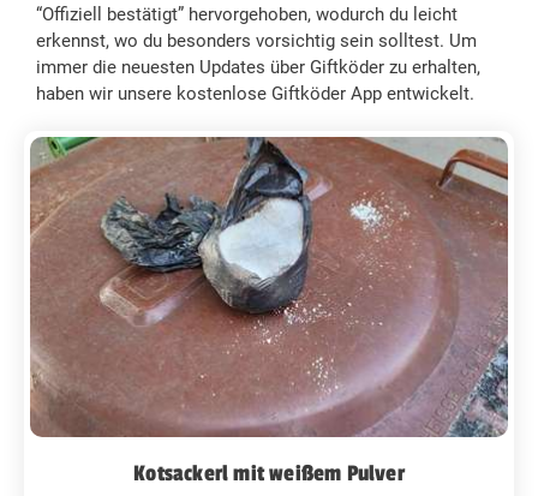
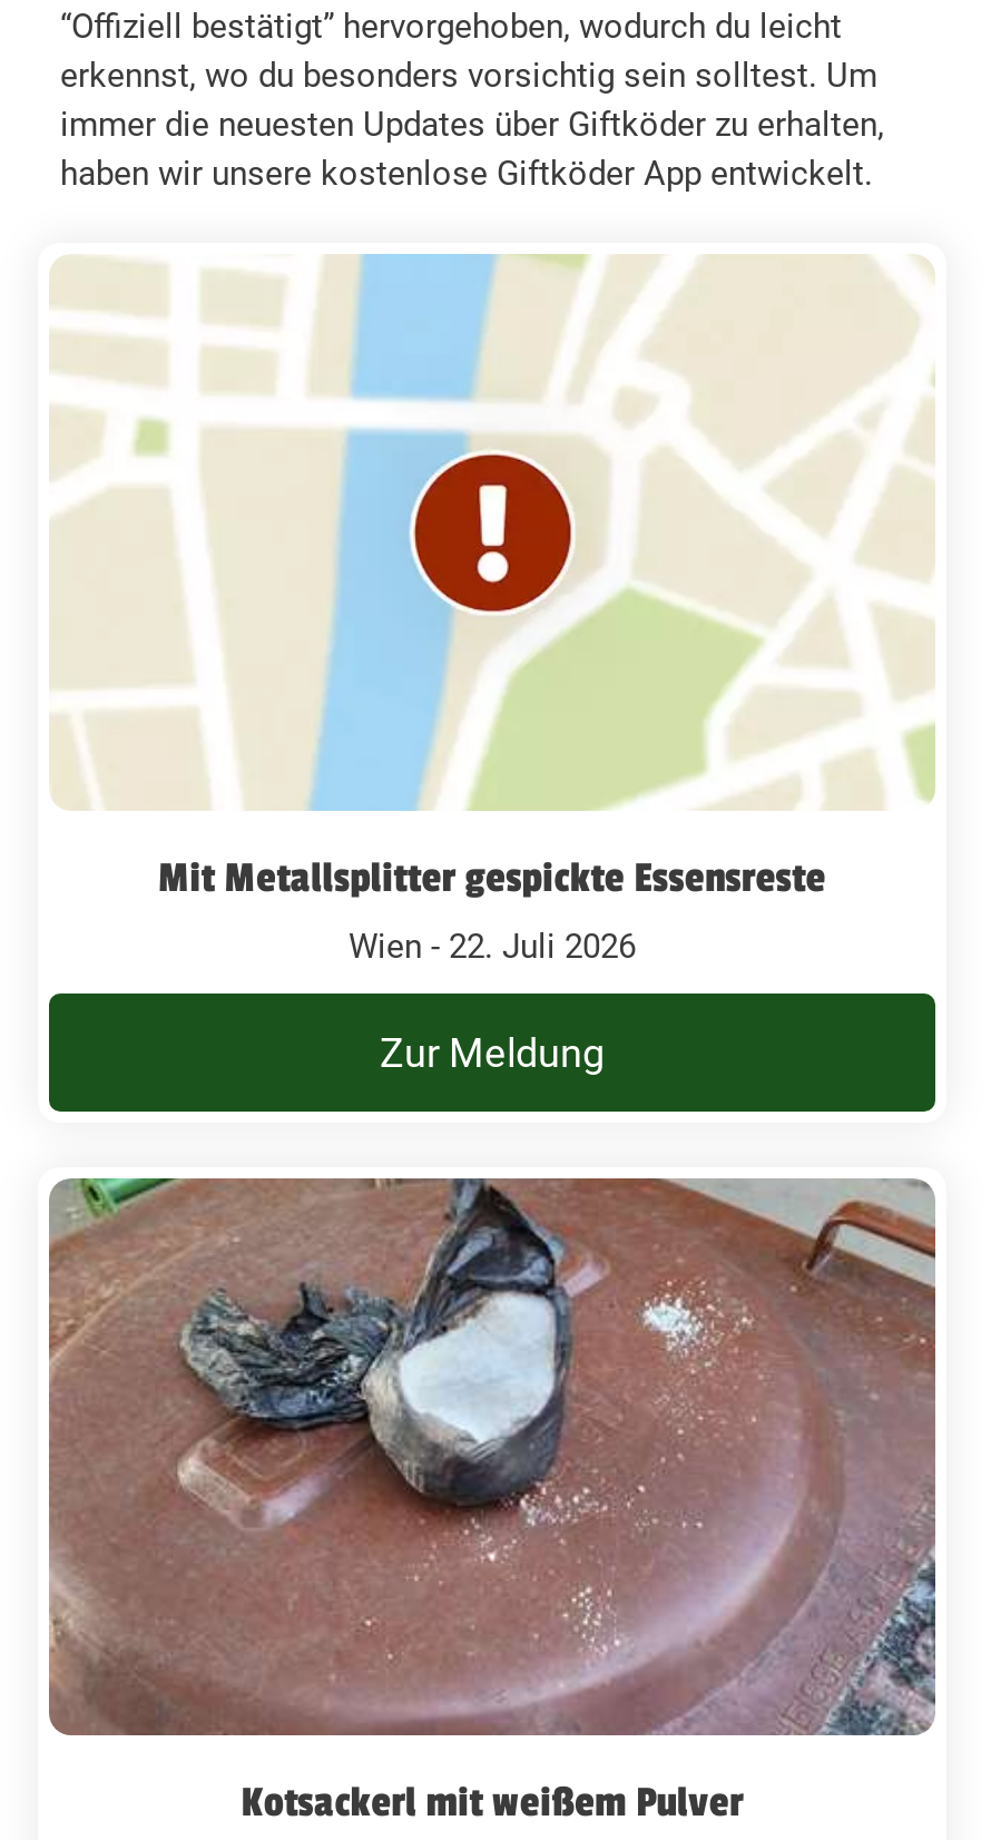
+ [image]
+ Mit Metallsplitter gespickte Essensreste
+ Wien - 22. Juli 2026
+ Zur Meldung
